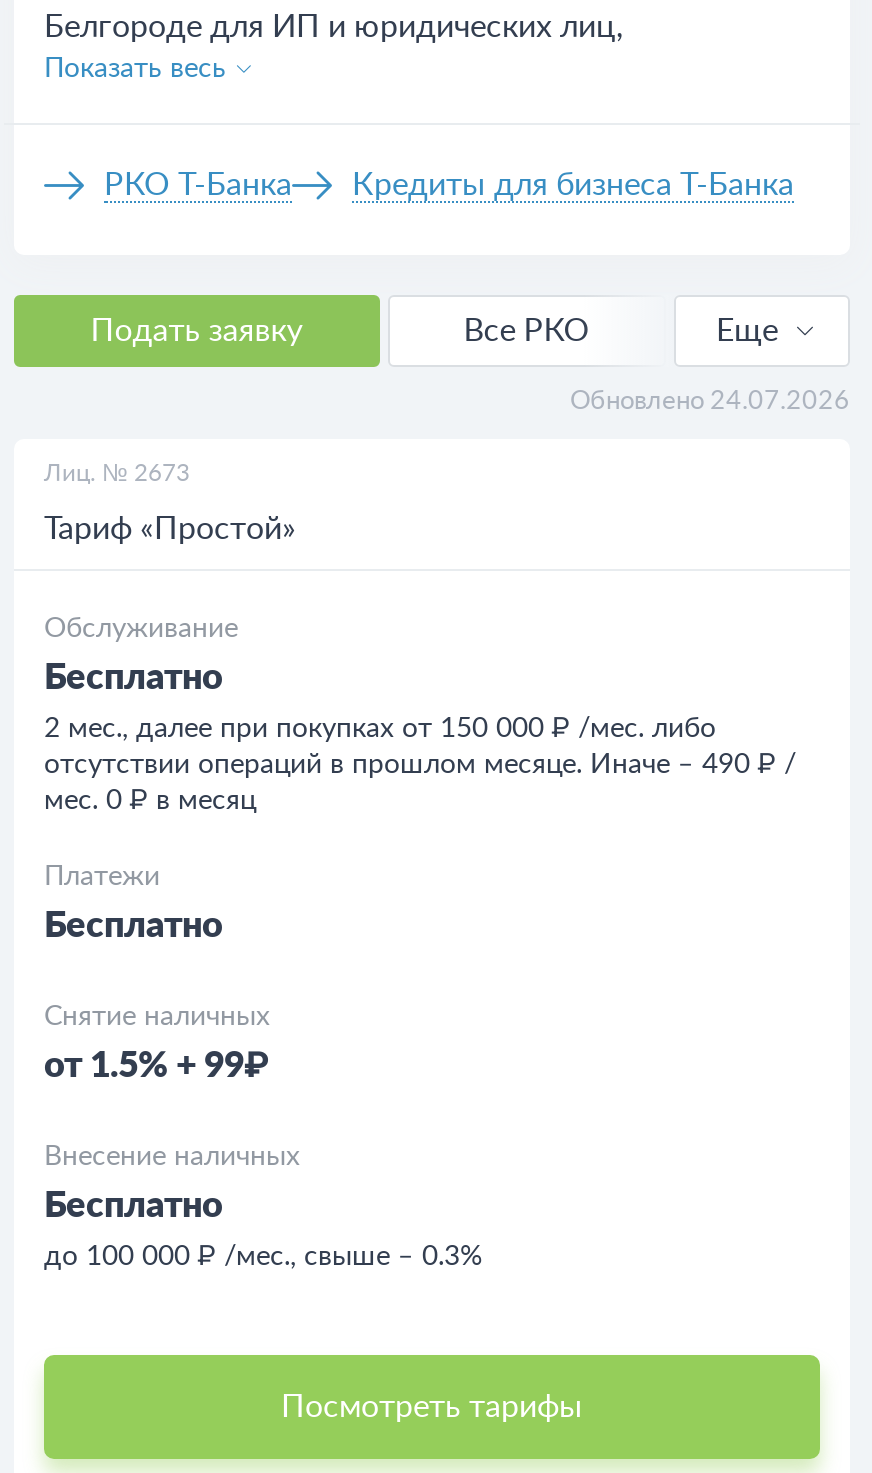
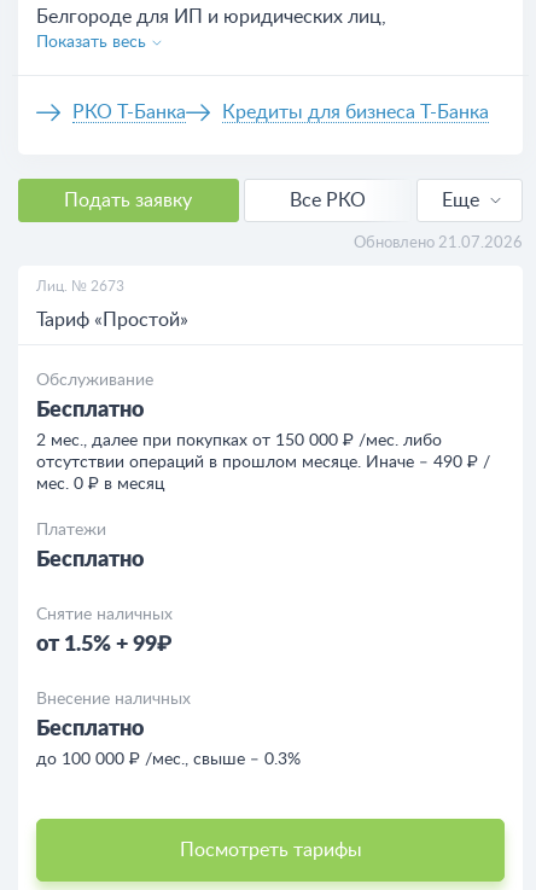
- Обновлено 24.07.2026
+ Обновлено 21.07.2026
